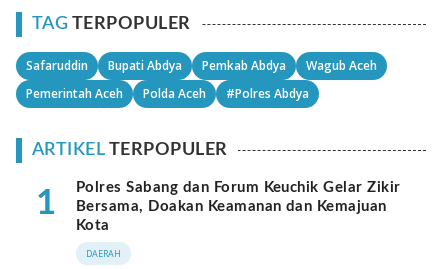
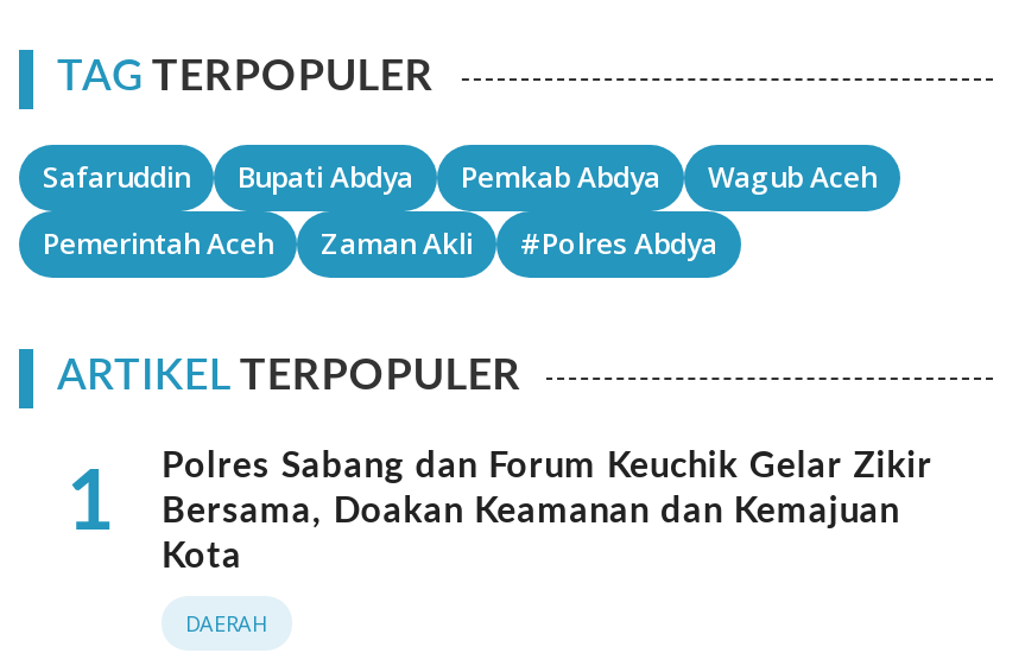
- Polda Aceh
+ Zaman Akli
